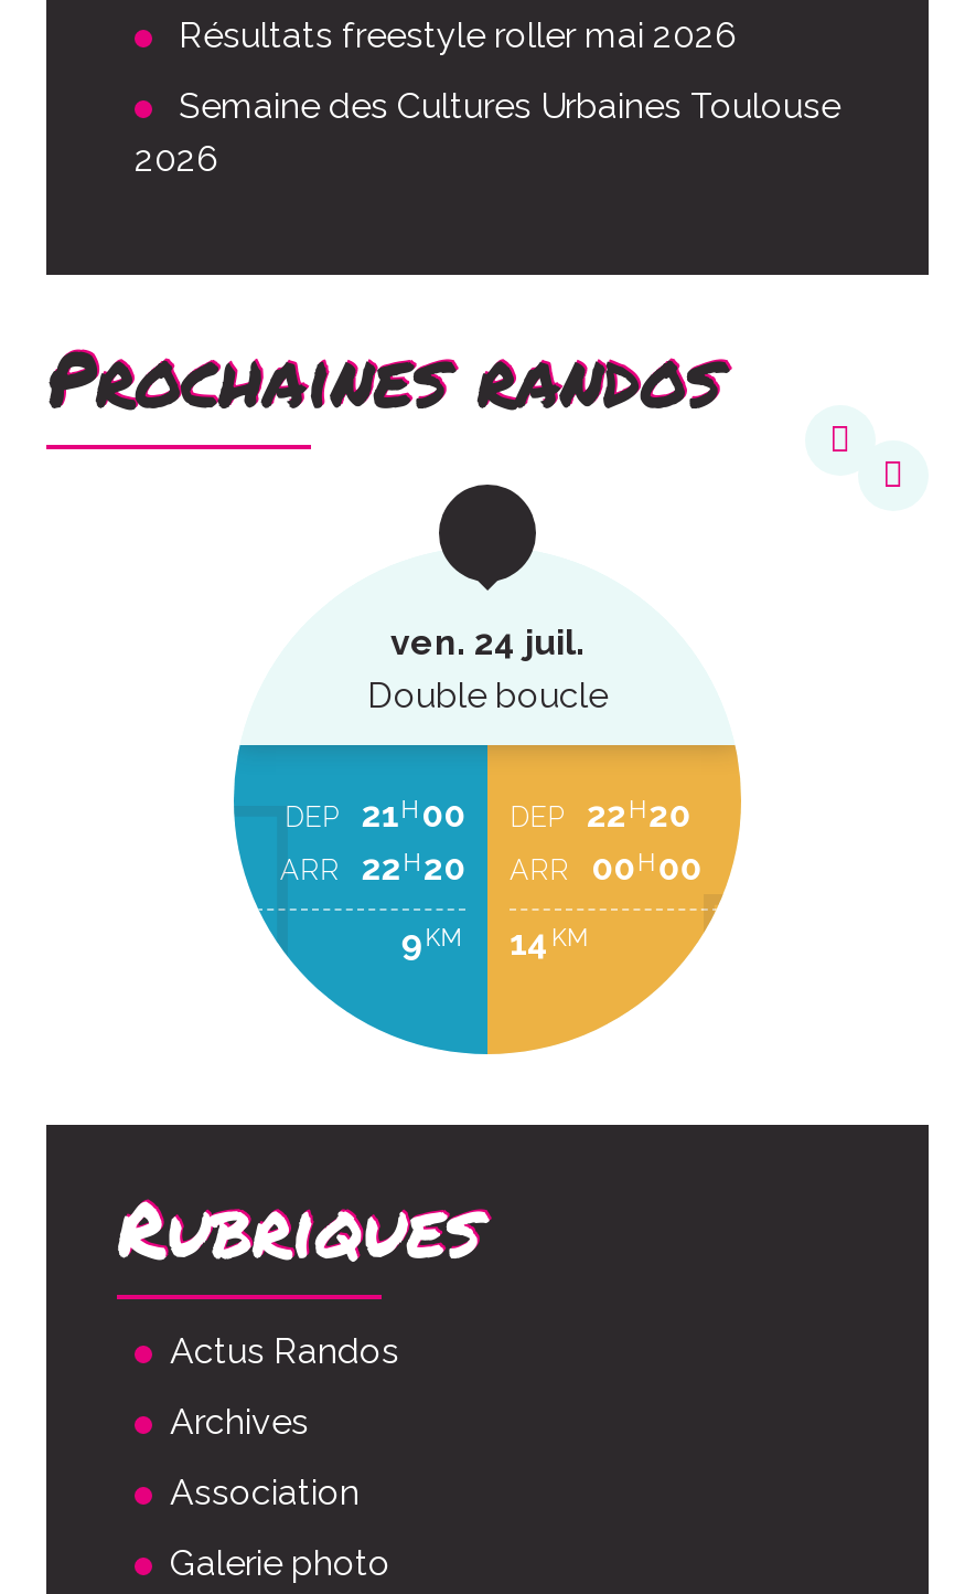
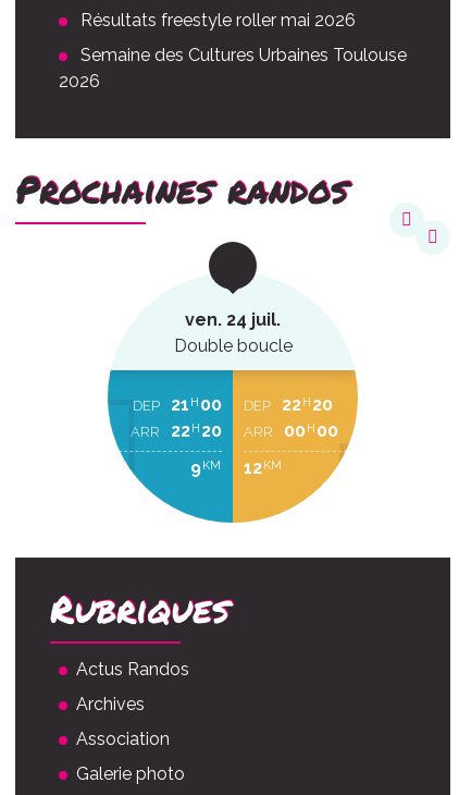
- 14 KM
+ 12 KM
